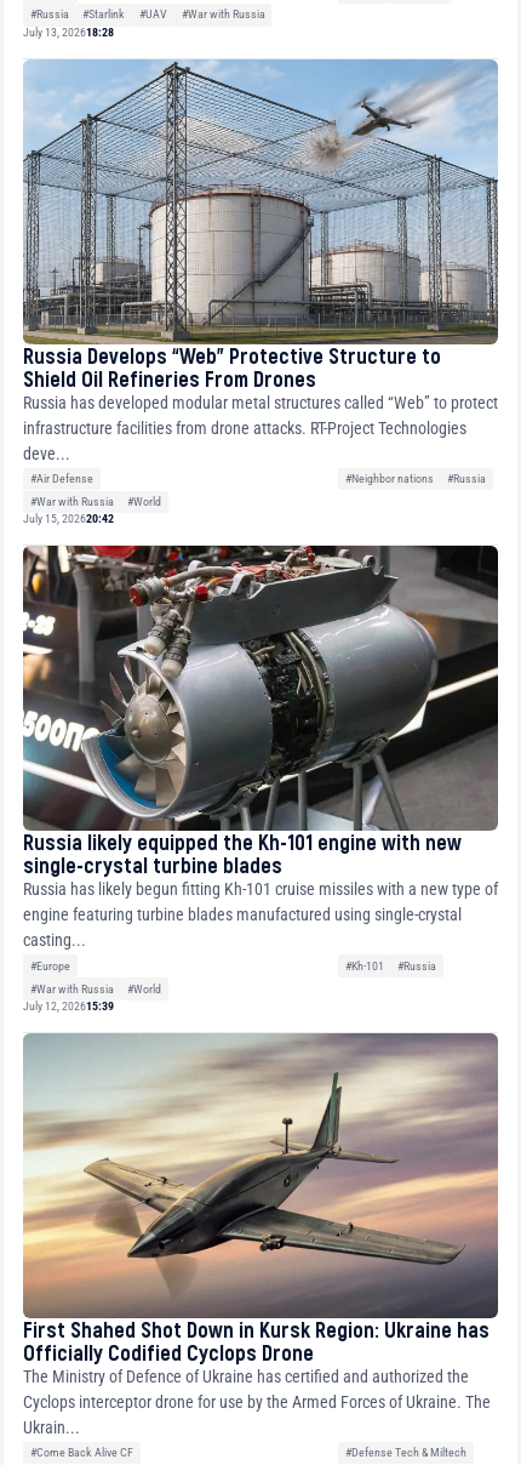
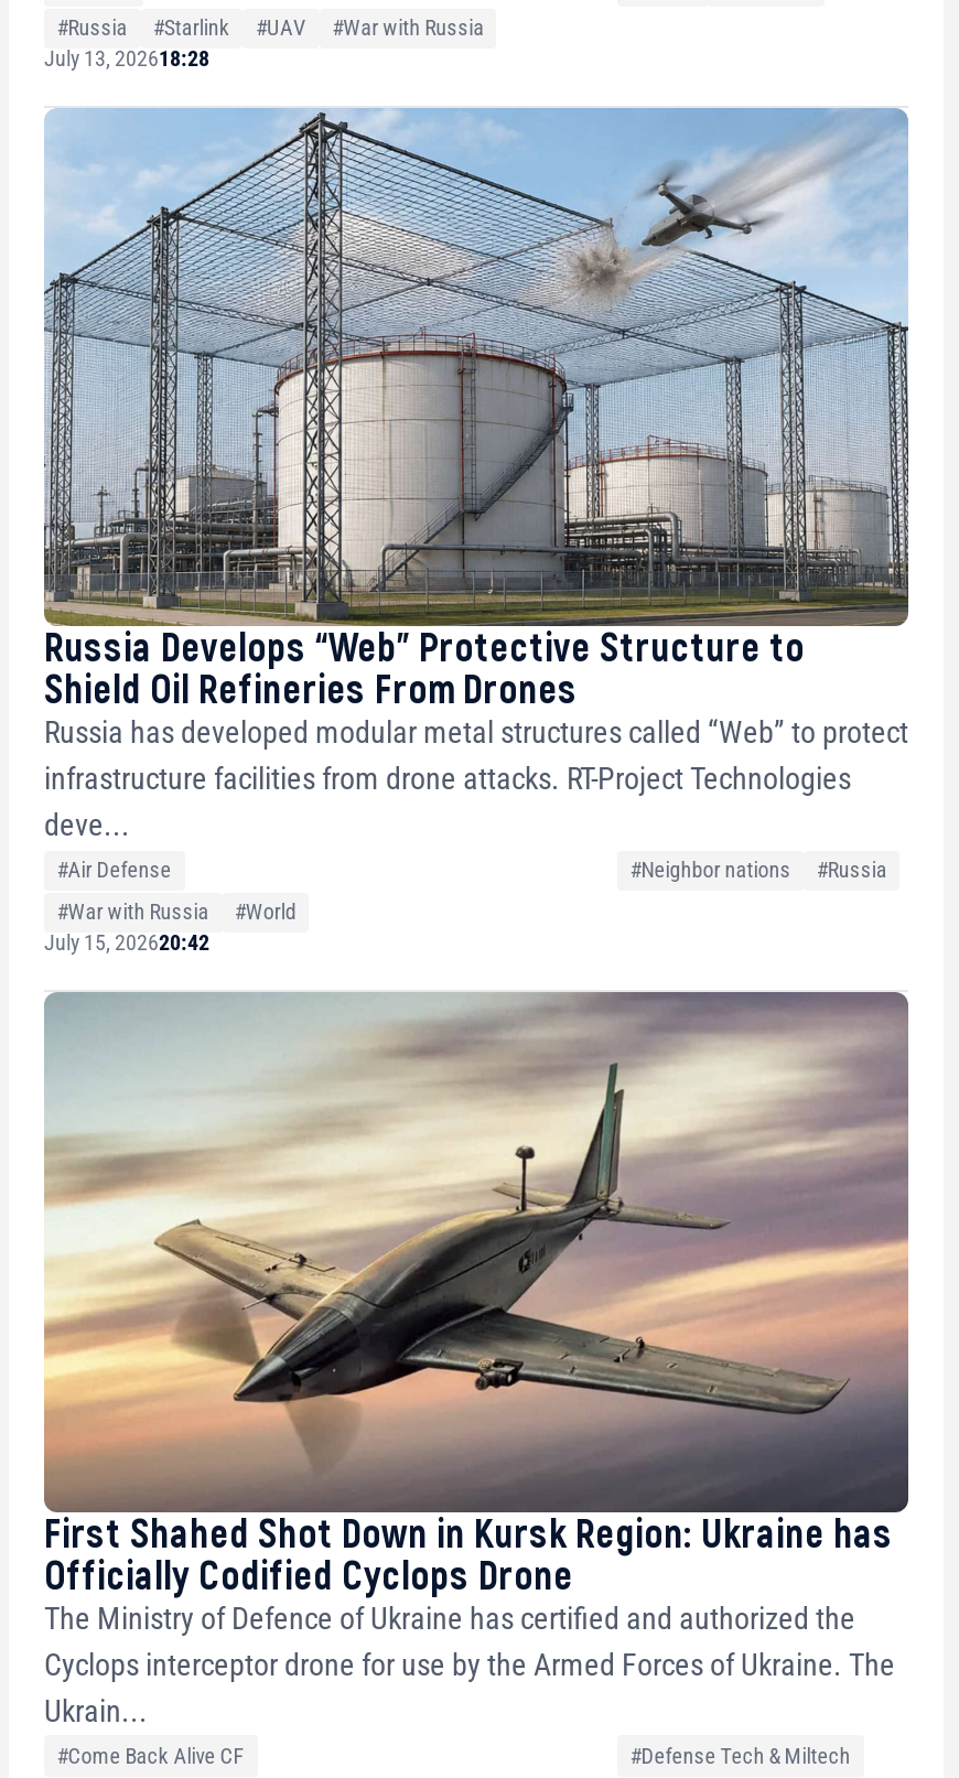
- [image]
- Russia likely equipped the Kh-101 engine with new
- single-crystal turbine blades
- Russia has likely begun fitting Kh-101 cruise missiles with a new type of
- engine featuring turbine blades manufactured using single-crystal
- casting...
- #Europe
- #Kh-101
- #Russia
- #War with Russia
- #World
- July 12, 2026 15:39
